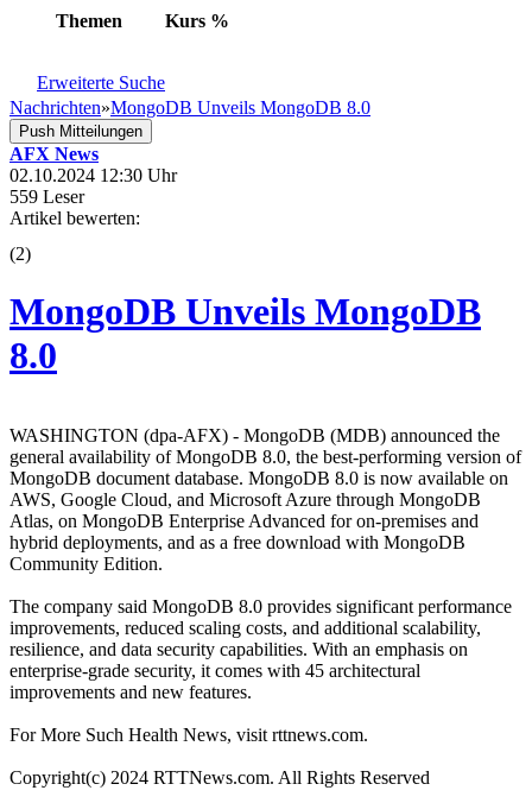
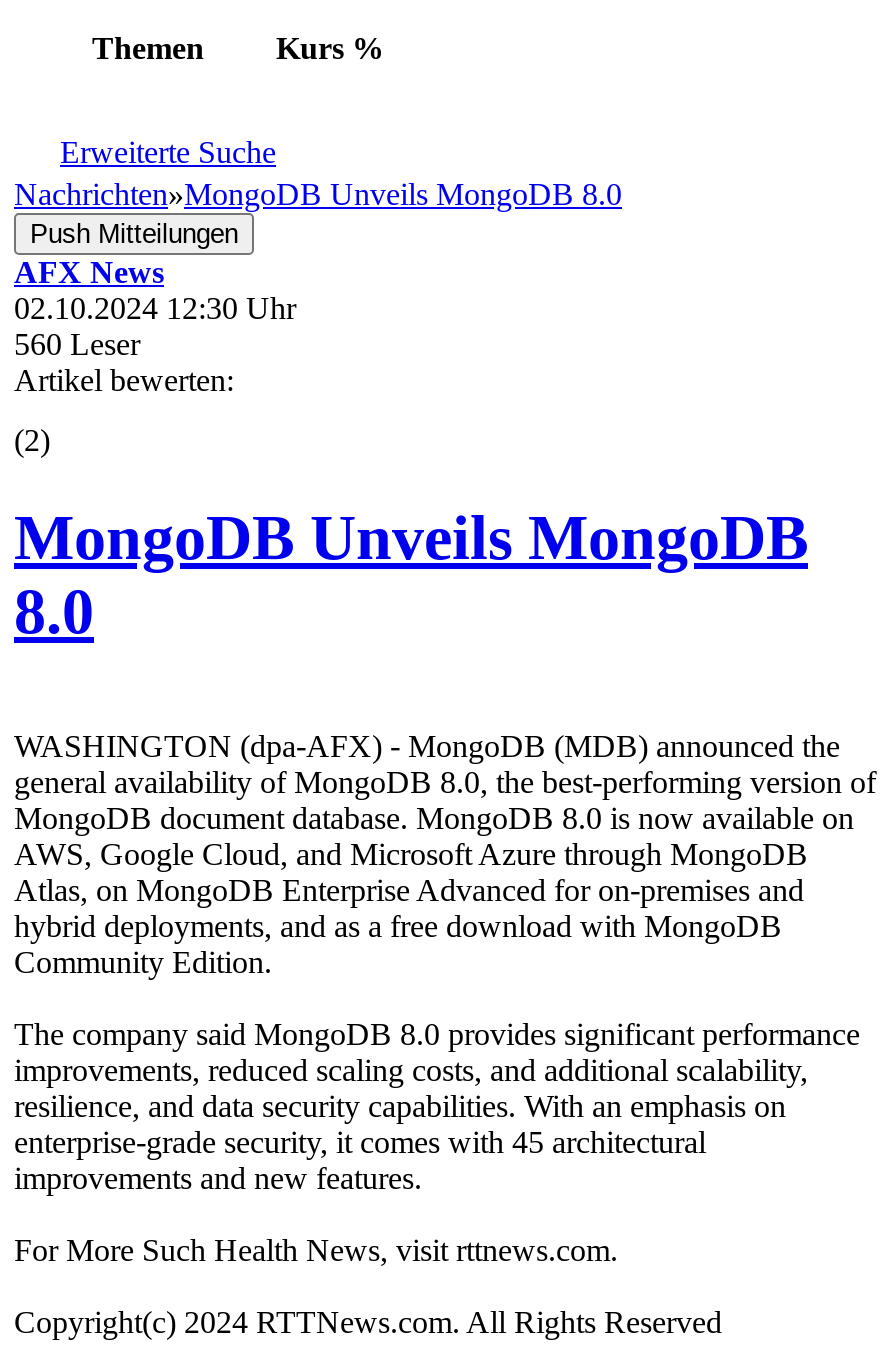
- 559 Leser
+ 560 Leser
